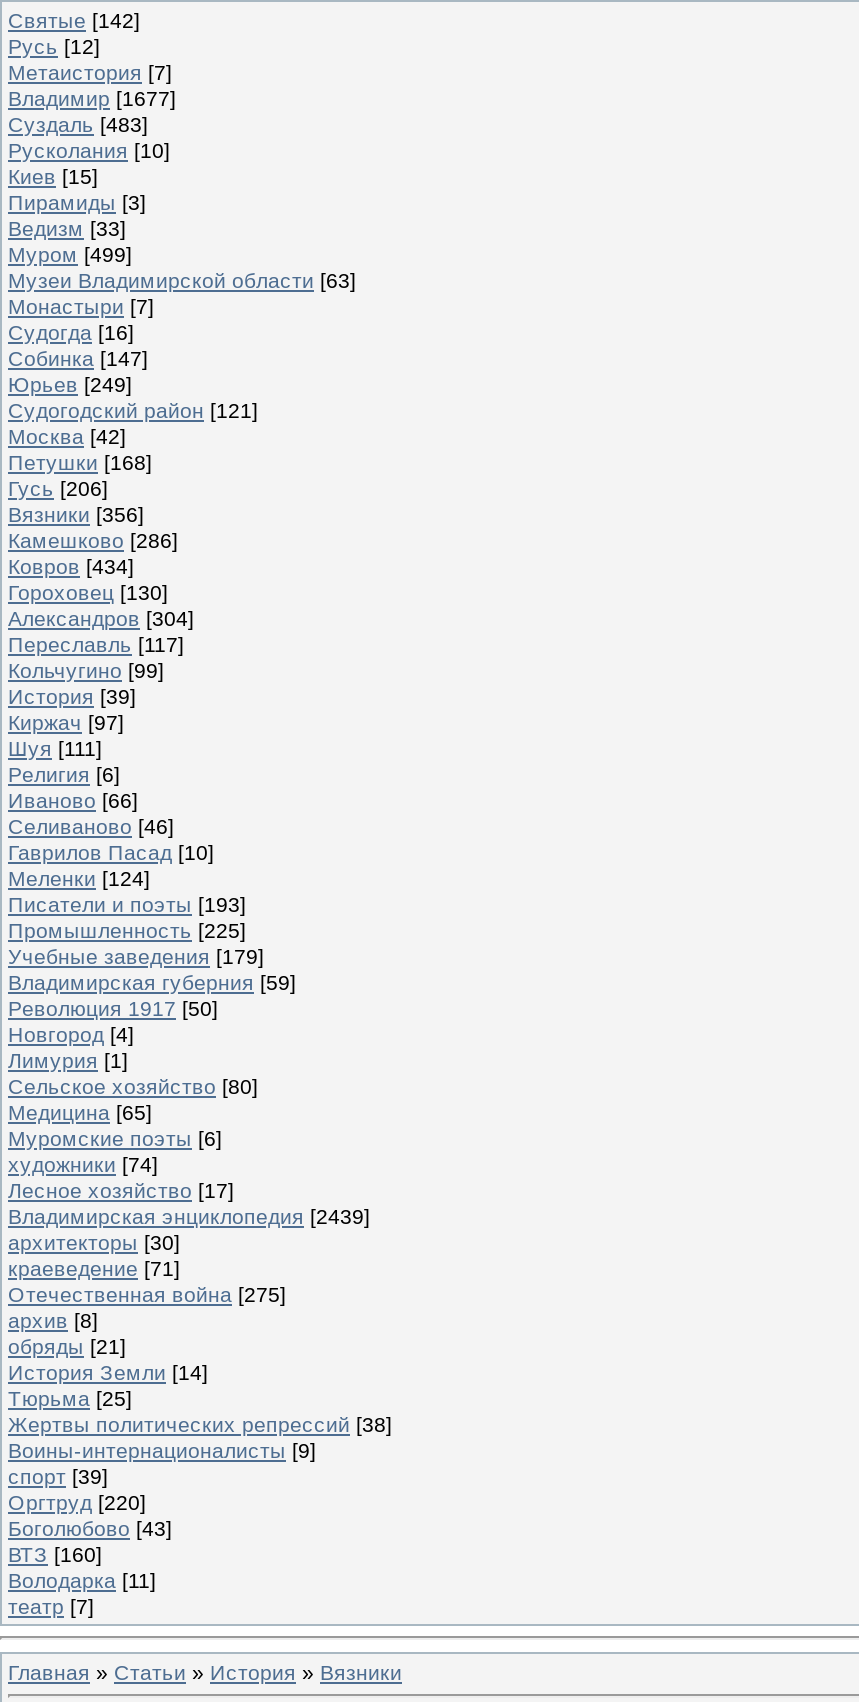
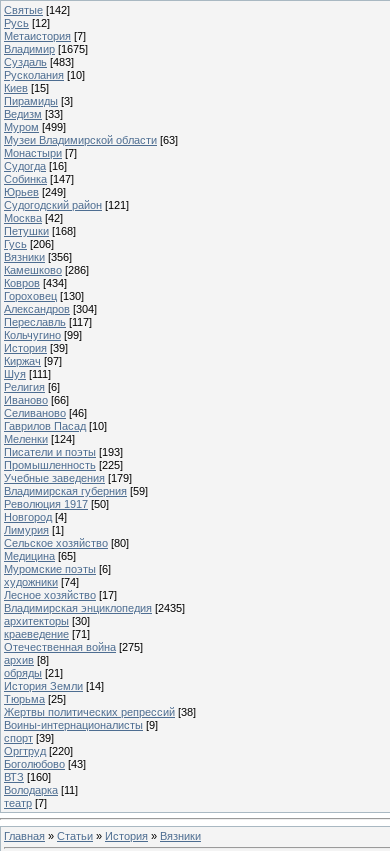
- Владимир [1677]
+ Владимир [1675]

- Владимирская энциклопедия [2439]
+ Владимирская энциклопедия [2435]
